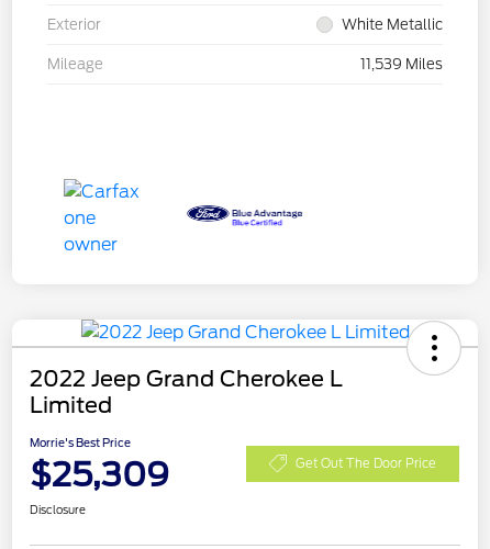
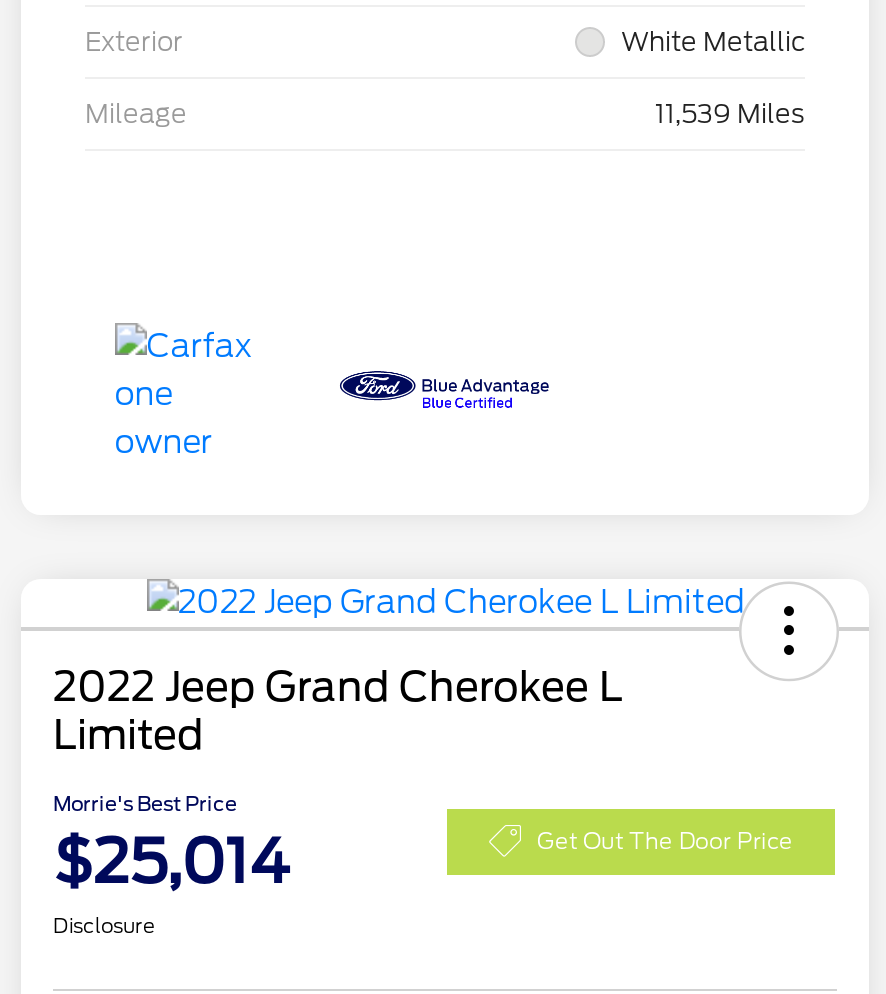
- $25,309
+ $25,014
